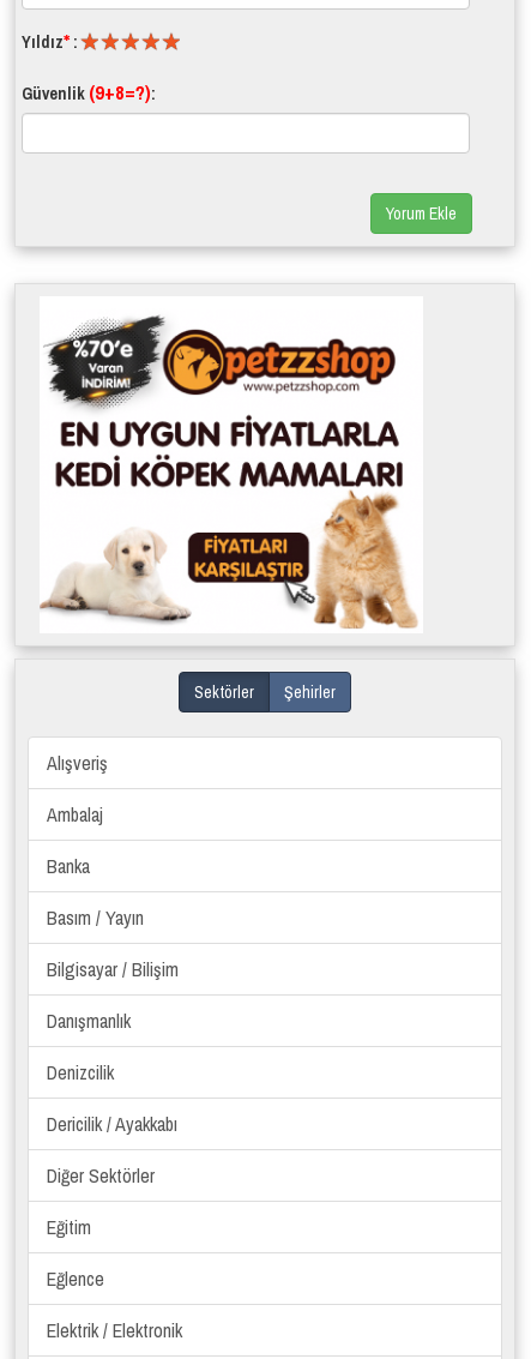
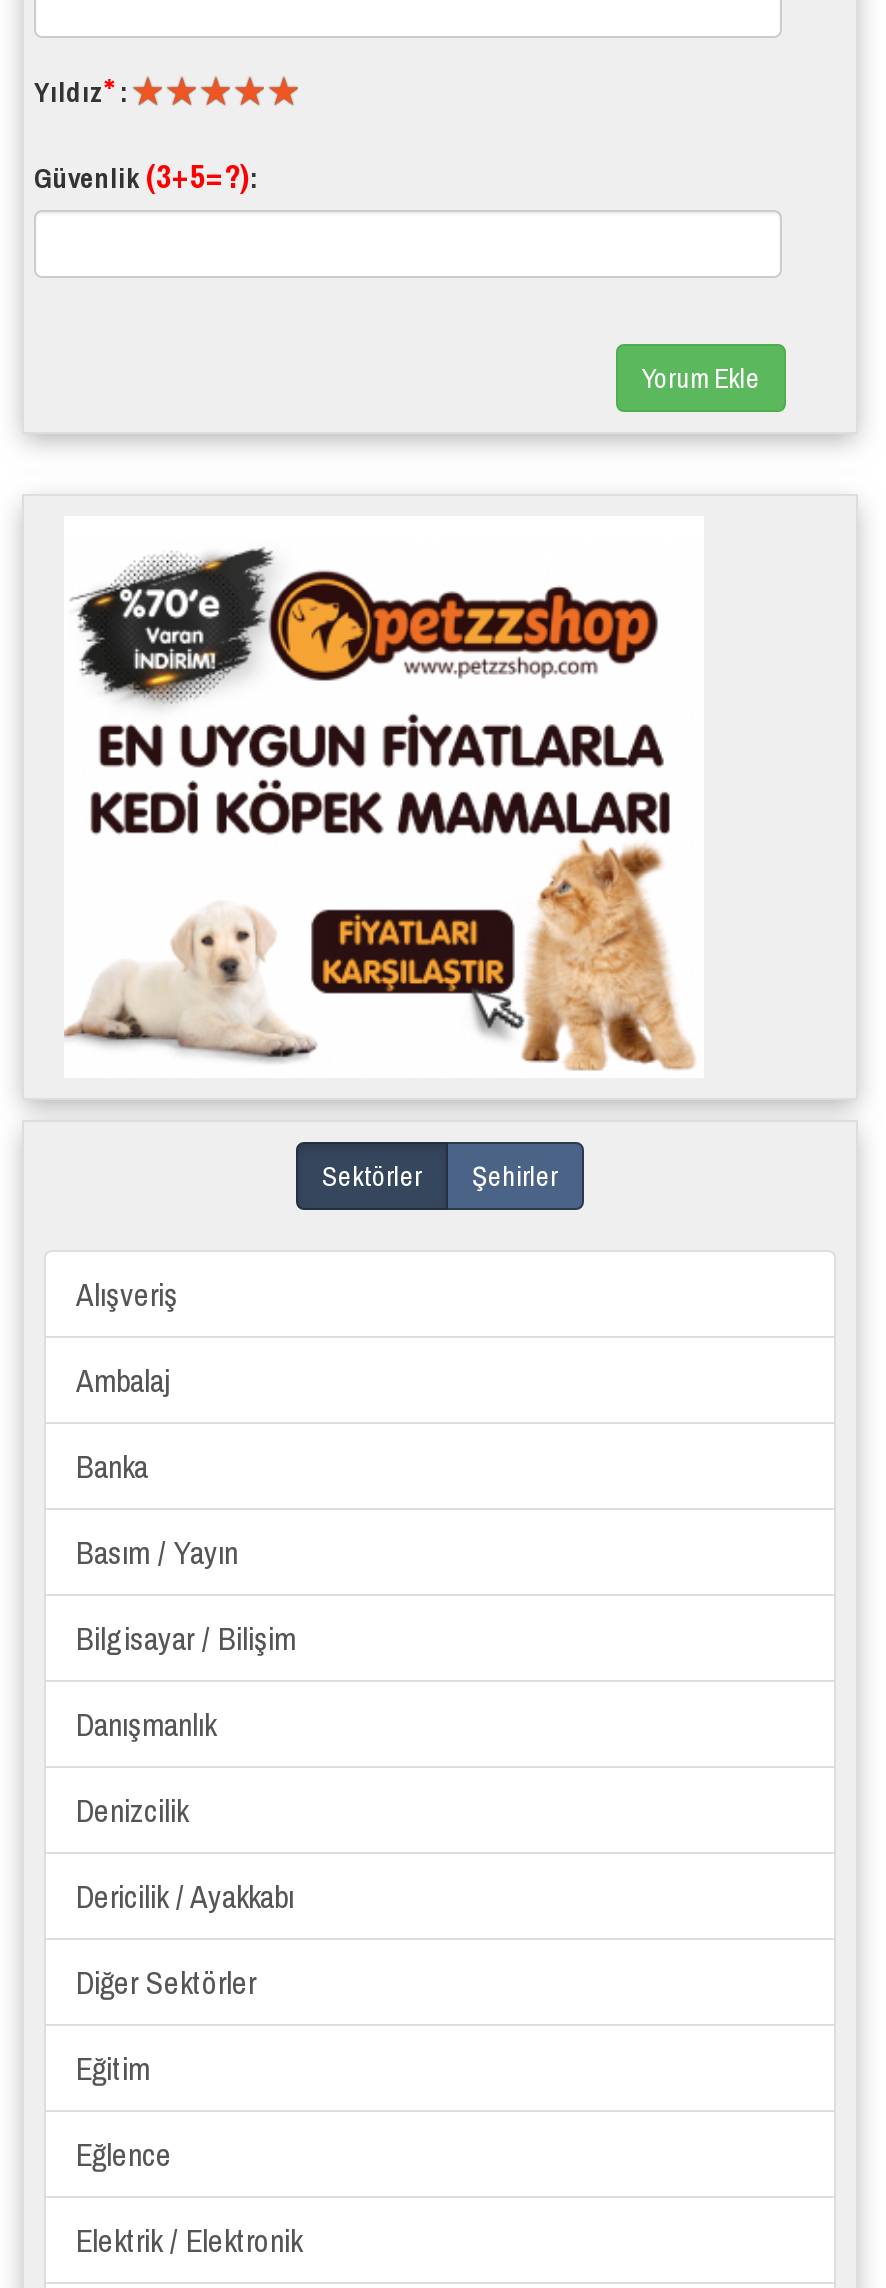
- Güvenlik (9+8=?):
+ Güvenlik (3+5=?):
